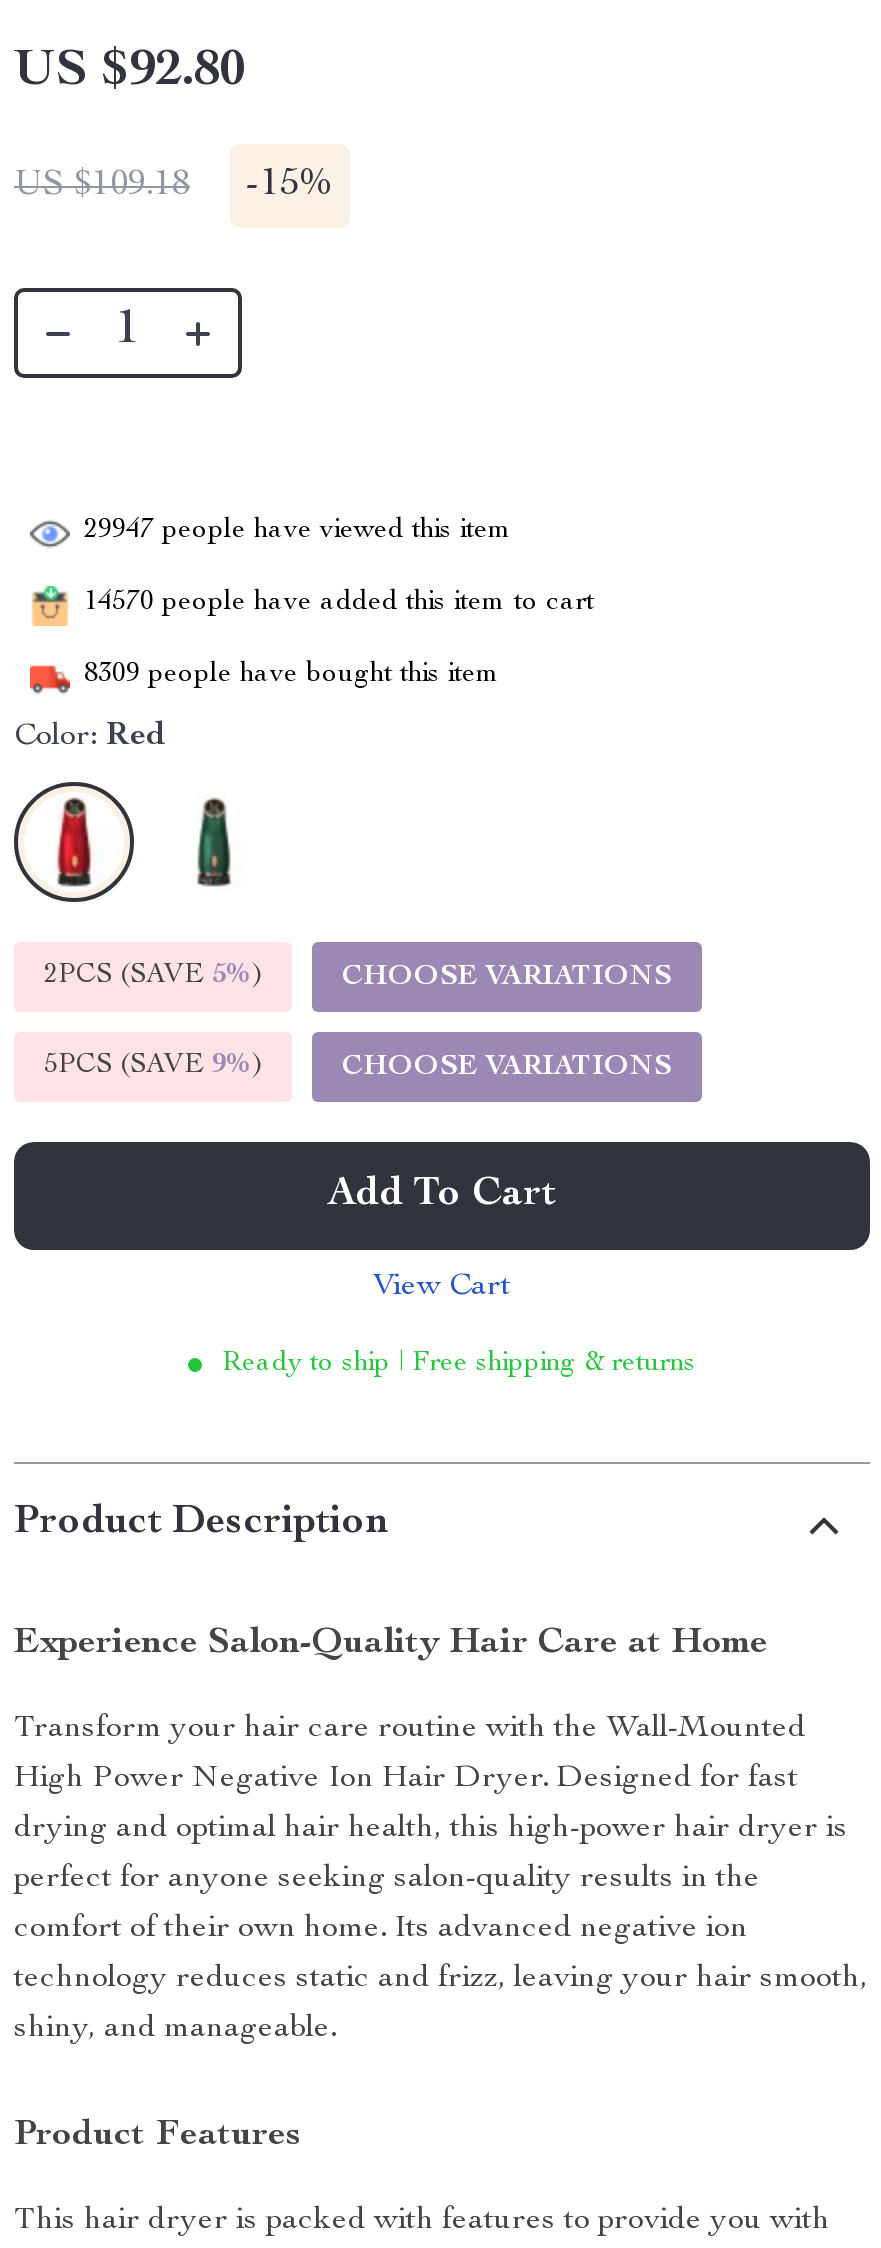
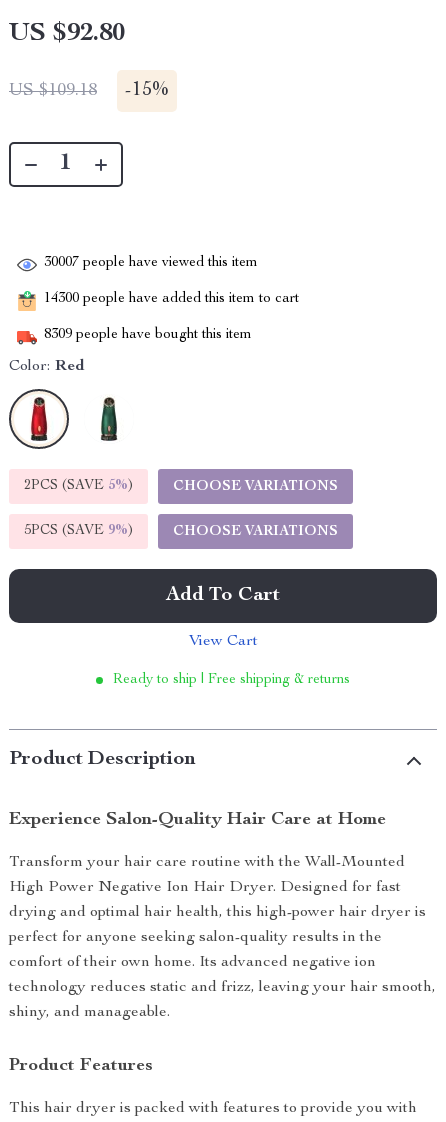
- 29947 people have viewed this item
+ 30007 people have viewed this item

- 14570 people have added this item to cart
+ 14300 people have added this item to cart
